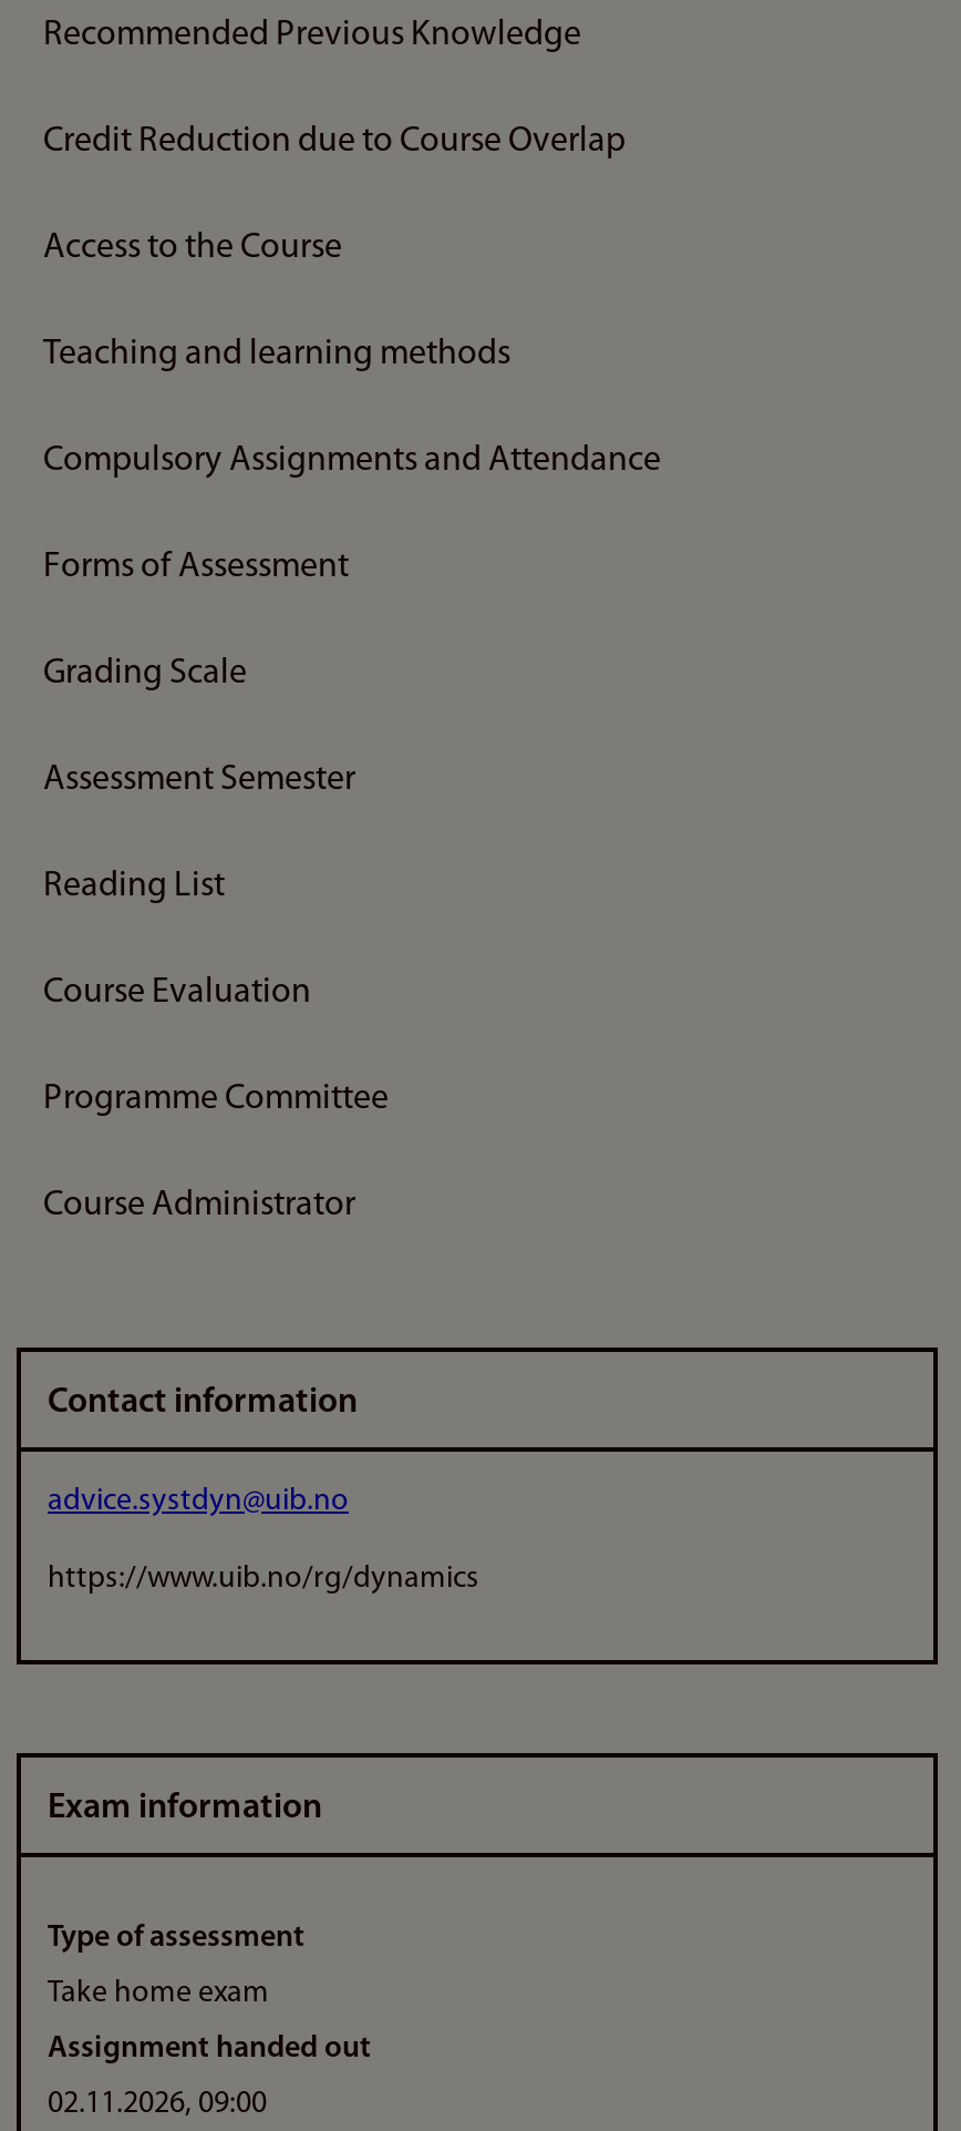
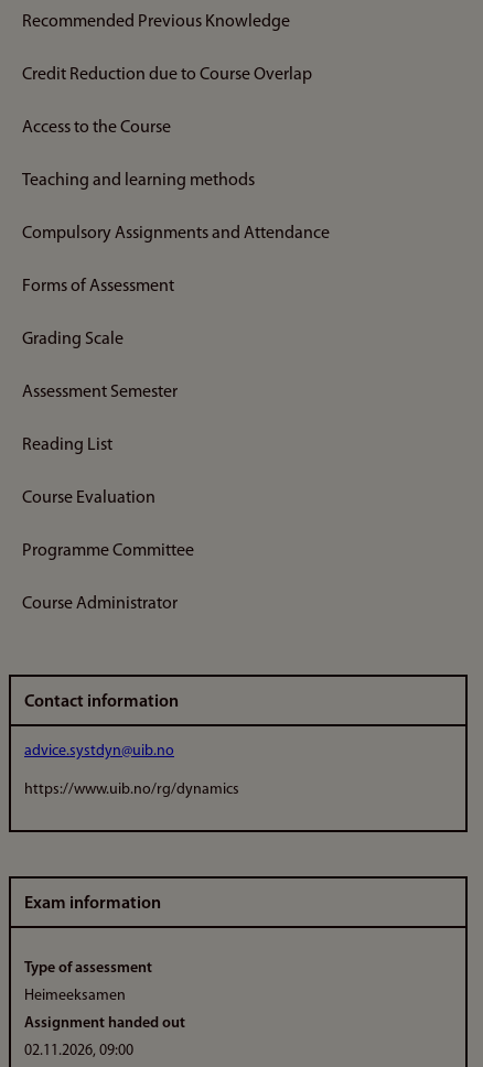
- Take home exam
+ Heimeeksamen
